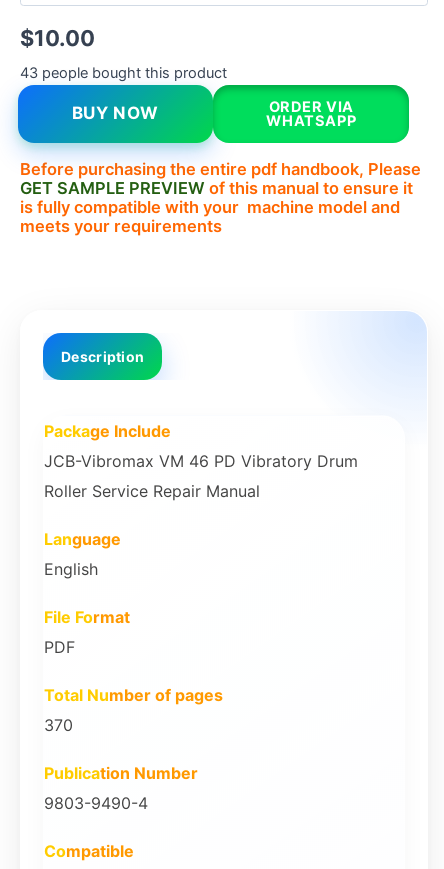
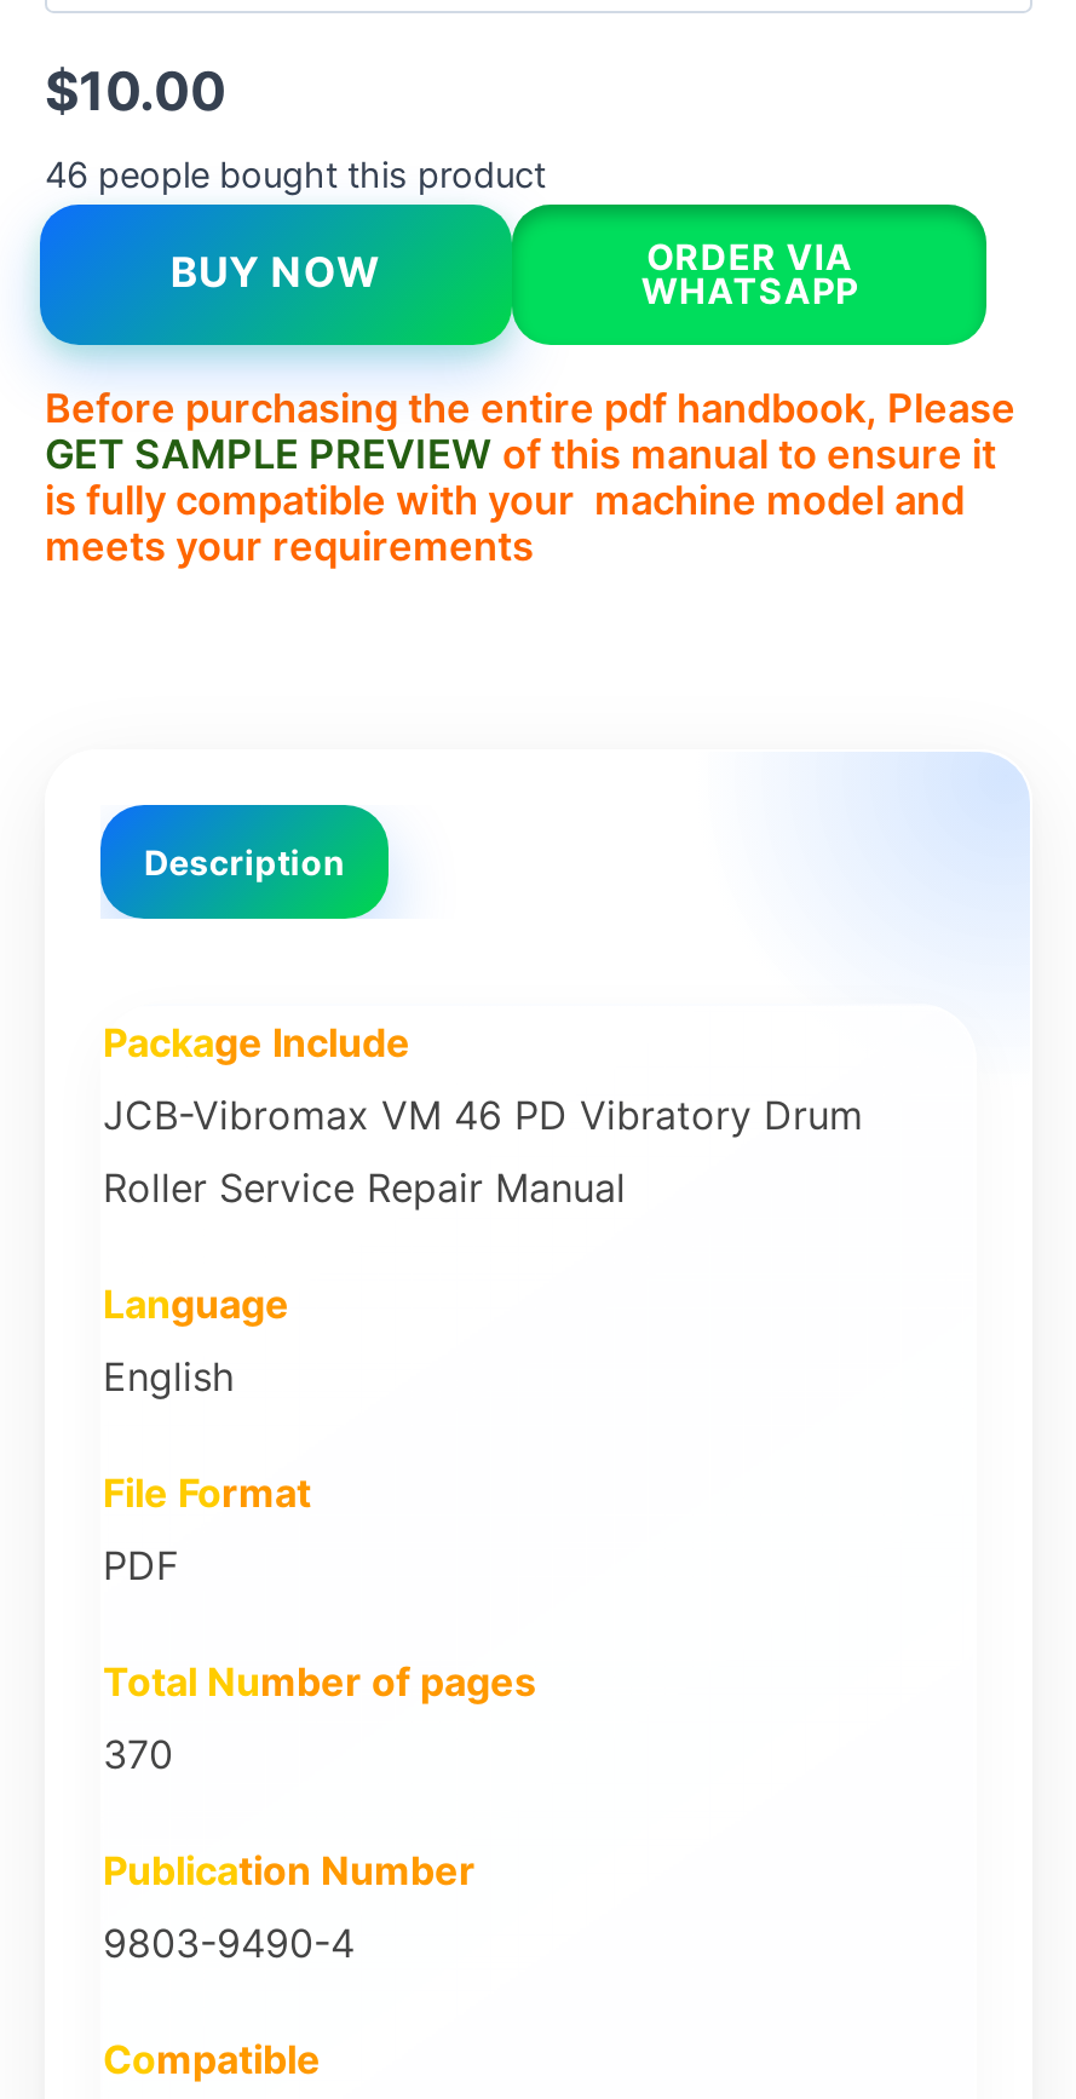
- 43 people bought this product
+ 46 people bought this product
